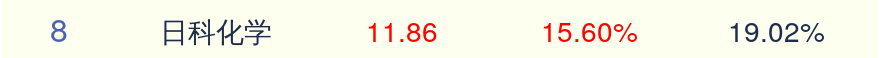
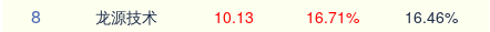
- 日科化学
- 11.86
- 15.60%
- 19.02%
+ 龙源技术
+ 10.13
+ 16.71%
+ 16.46%
